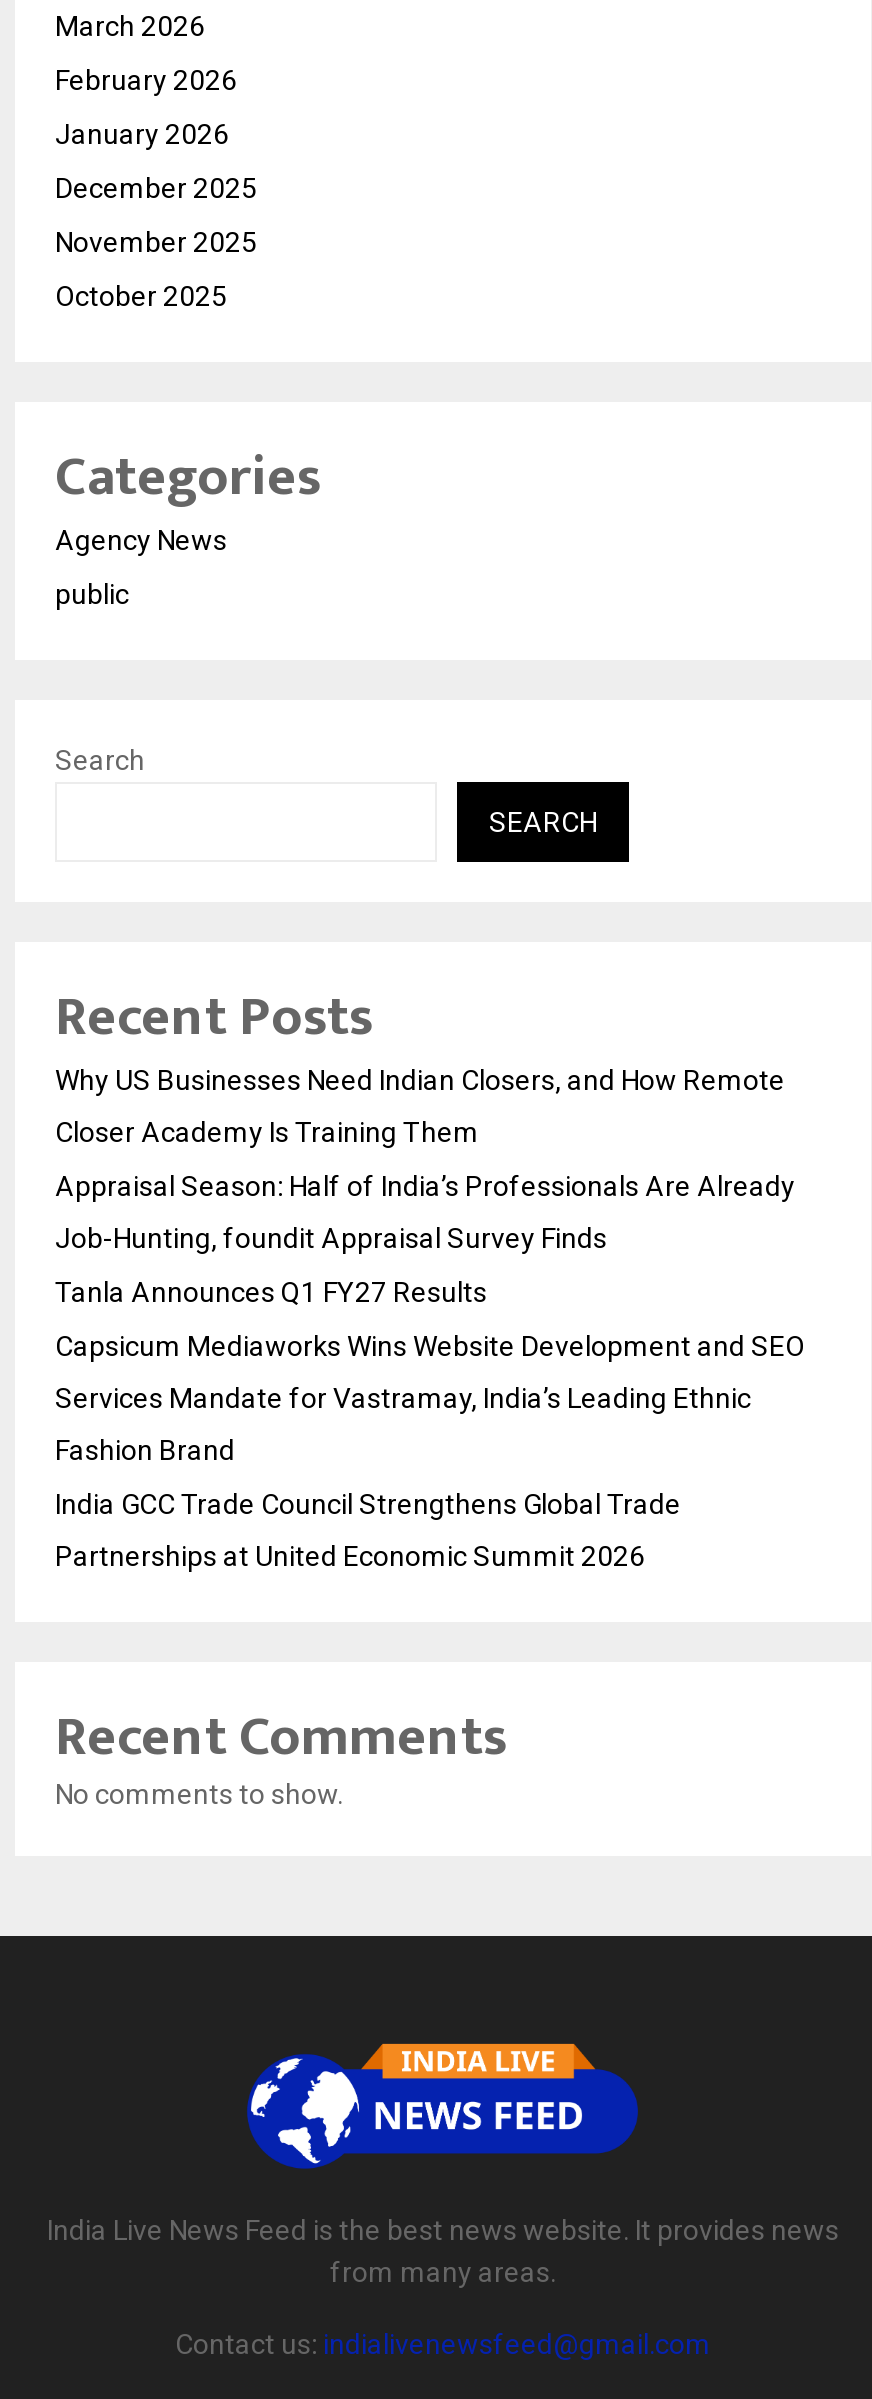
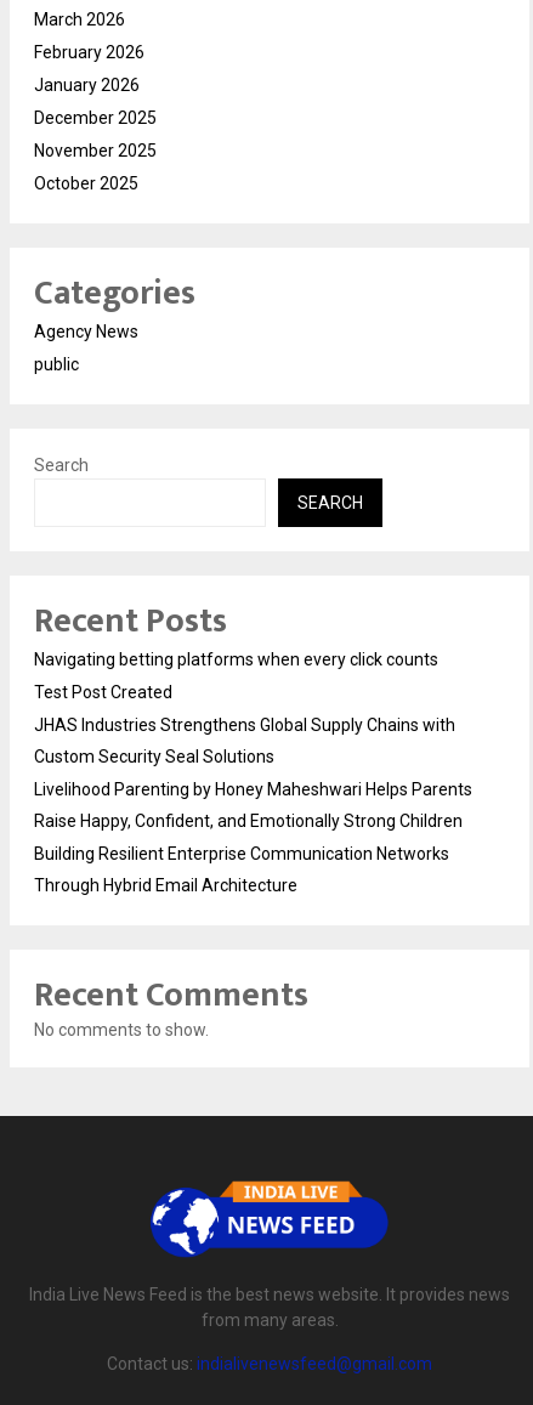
- Why US Businesses Need Indian Closers, and How Remote
- Closer Academy Is Training Them
- Appraisal Season: Half of India’s Professionals Are Already
- Job-Hunting, foundit Appraisal Survey Finds
- Tanla Announces Q1 FY27 Results
- Capsicum Mediaworks Wins Website Development and SEO
- Services Mandate for Vastramay, India’s Leading Ethnic
- Fashion Brand
- India GCC Trade Council Strengthens Global Trade
- Partnerships at United Economic Summit 2026
+ Navigating betting platforms when every click counts
+ Test Post Created
+ JHAS Industries Strengthens Global Supply Chains with
+ Custom Security Seal Solutions
+ Livelihood Parenting by Honey Maheshwari Helps Parents
+ Raise Happy, Confident, and Emotionally Strong Children
+ Building Resilient Enterprise Communication Networks
+ Through Hybrid Email Architecture
